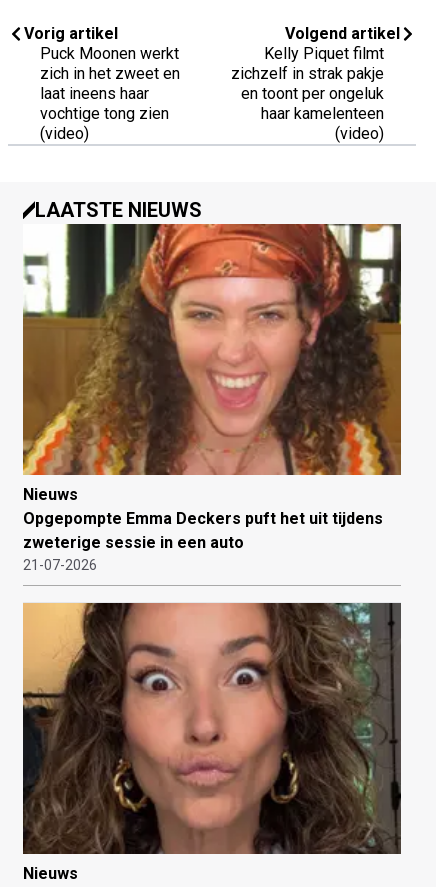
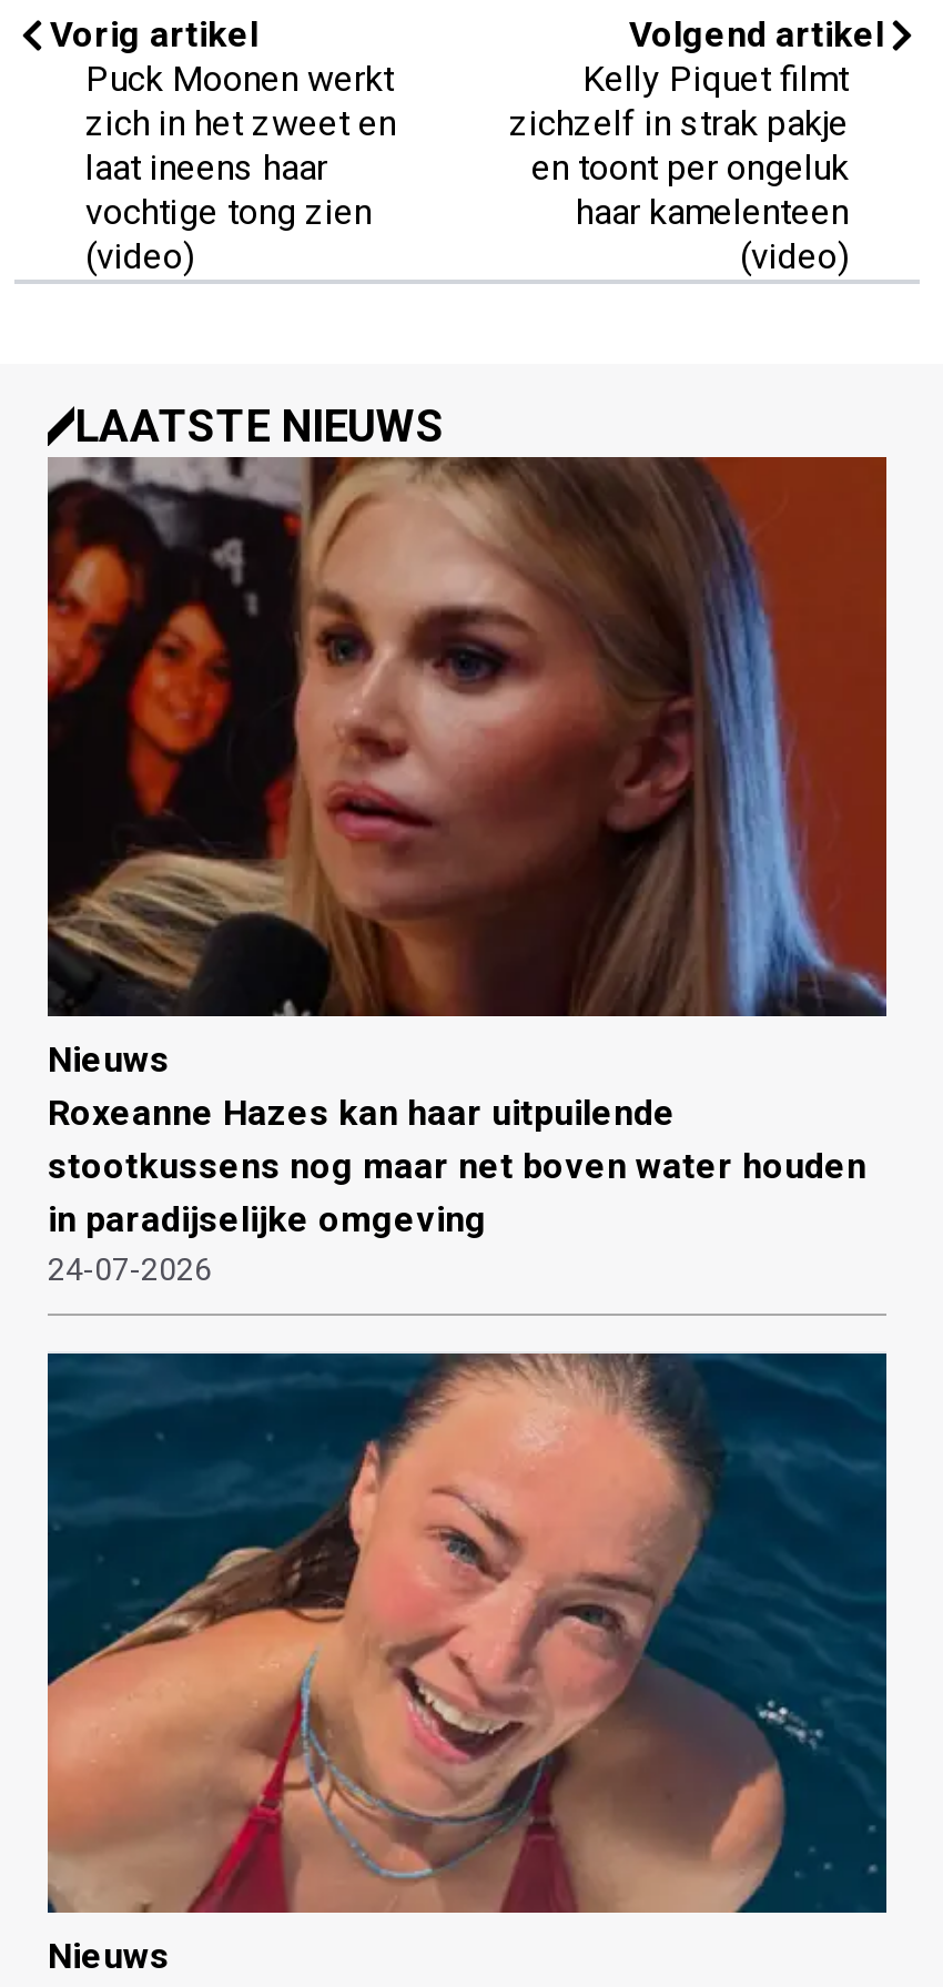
- [image]
- Opgepompte Emma Deckers puft het uit tijdens
- zweterige sessie in een auto
- 21-07-2026
+ [image]
+ Roxeanne Hazes kan haar uitpuilende
+ stootkussens nog maar net boven water houden
+ in paradijselijke omgeving
+ 24-07-2026

- [image]
+ [image]
